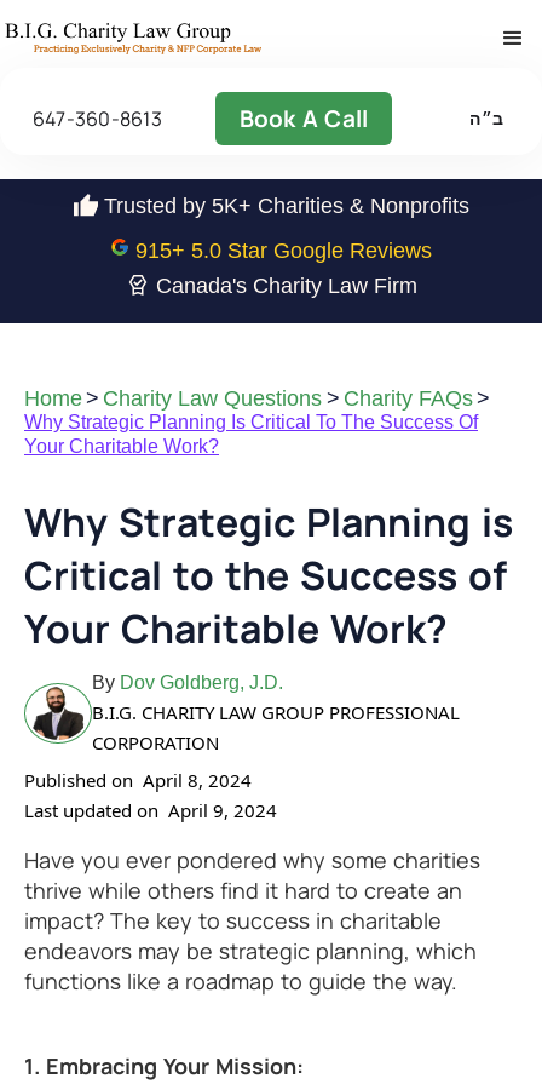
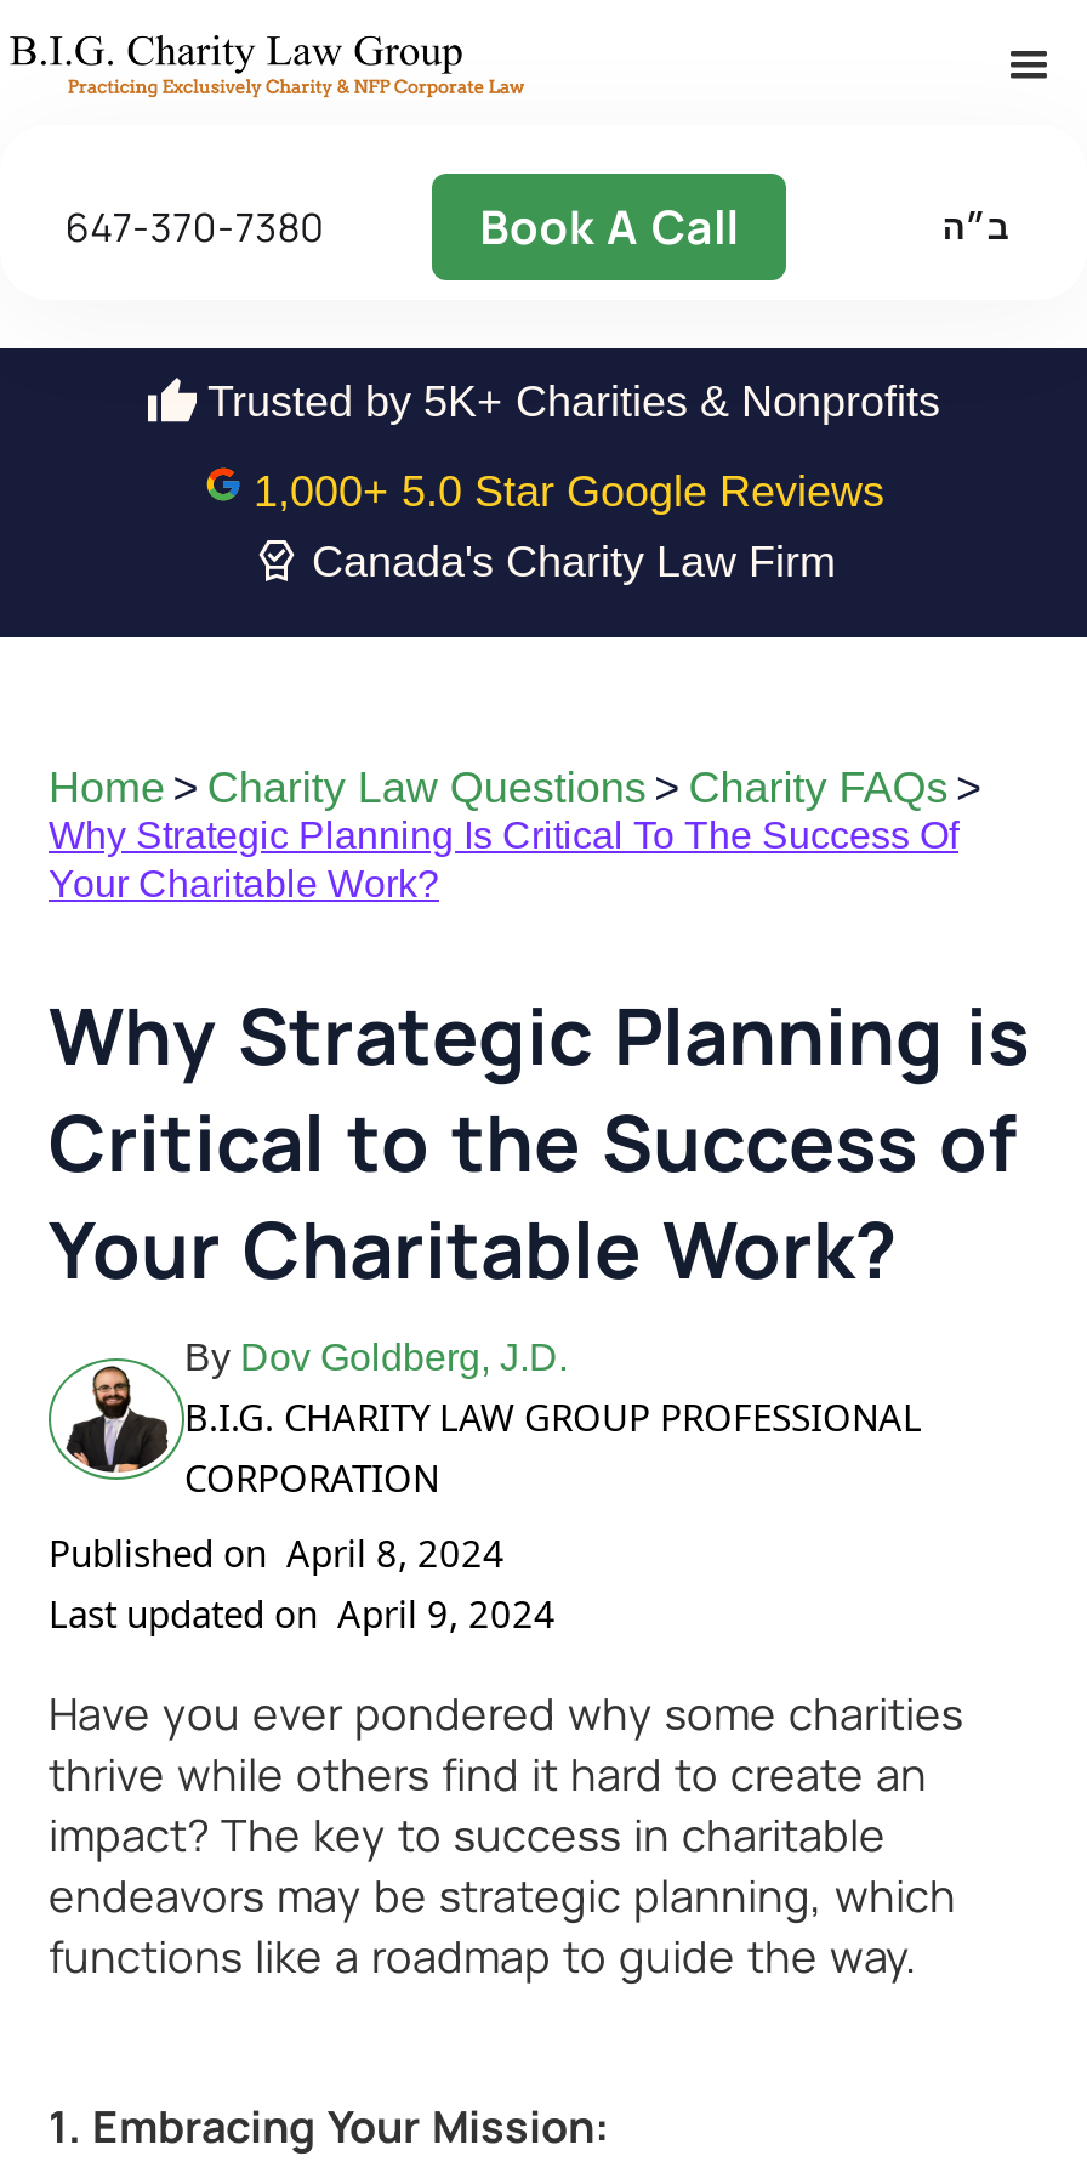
- 647-360-8613
+ 647-370-7380

- 915+ 5.0 Star Google Reviews
+ 1,000+ 5.0 Star Google Reviews
